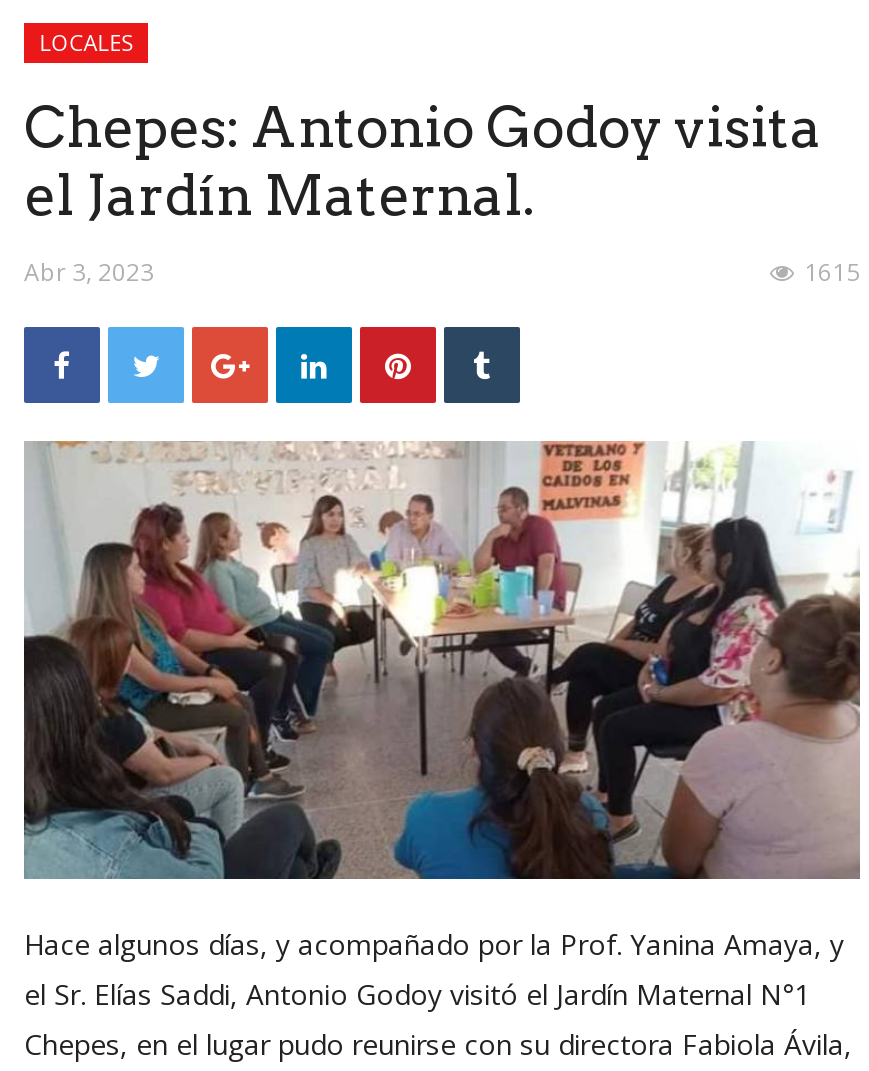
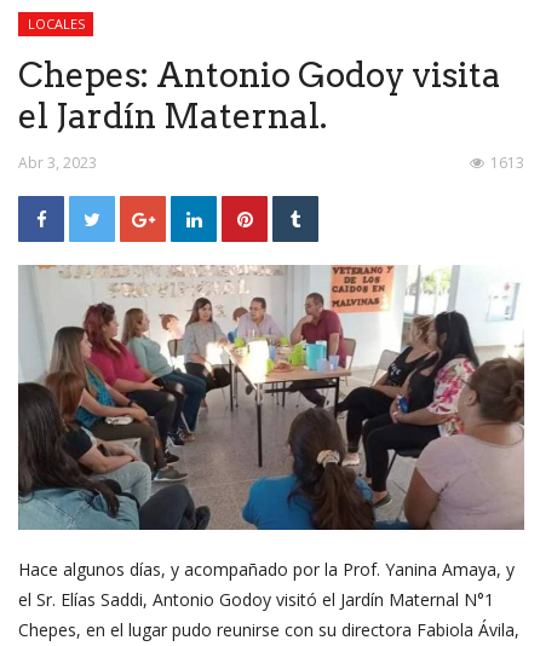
- 1615
+ 1613
